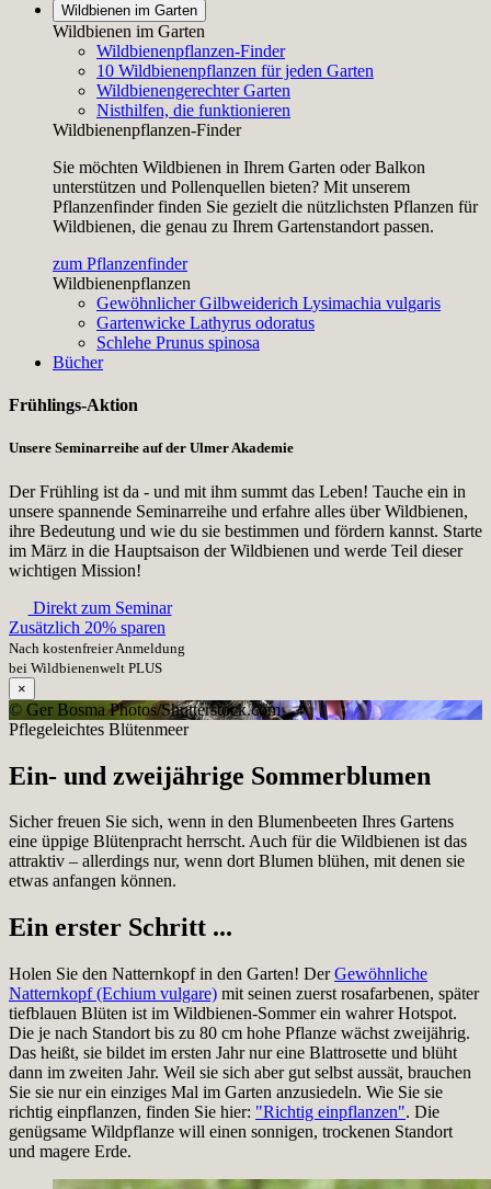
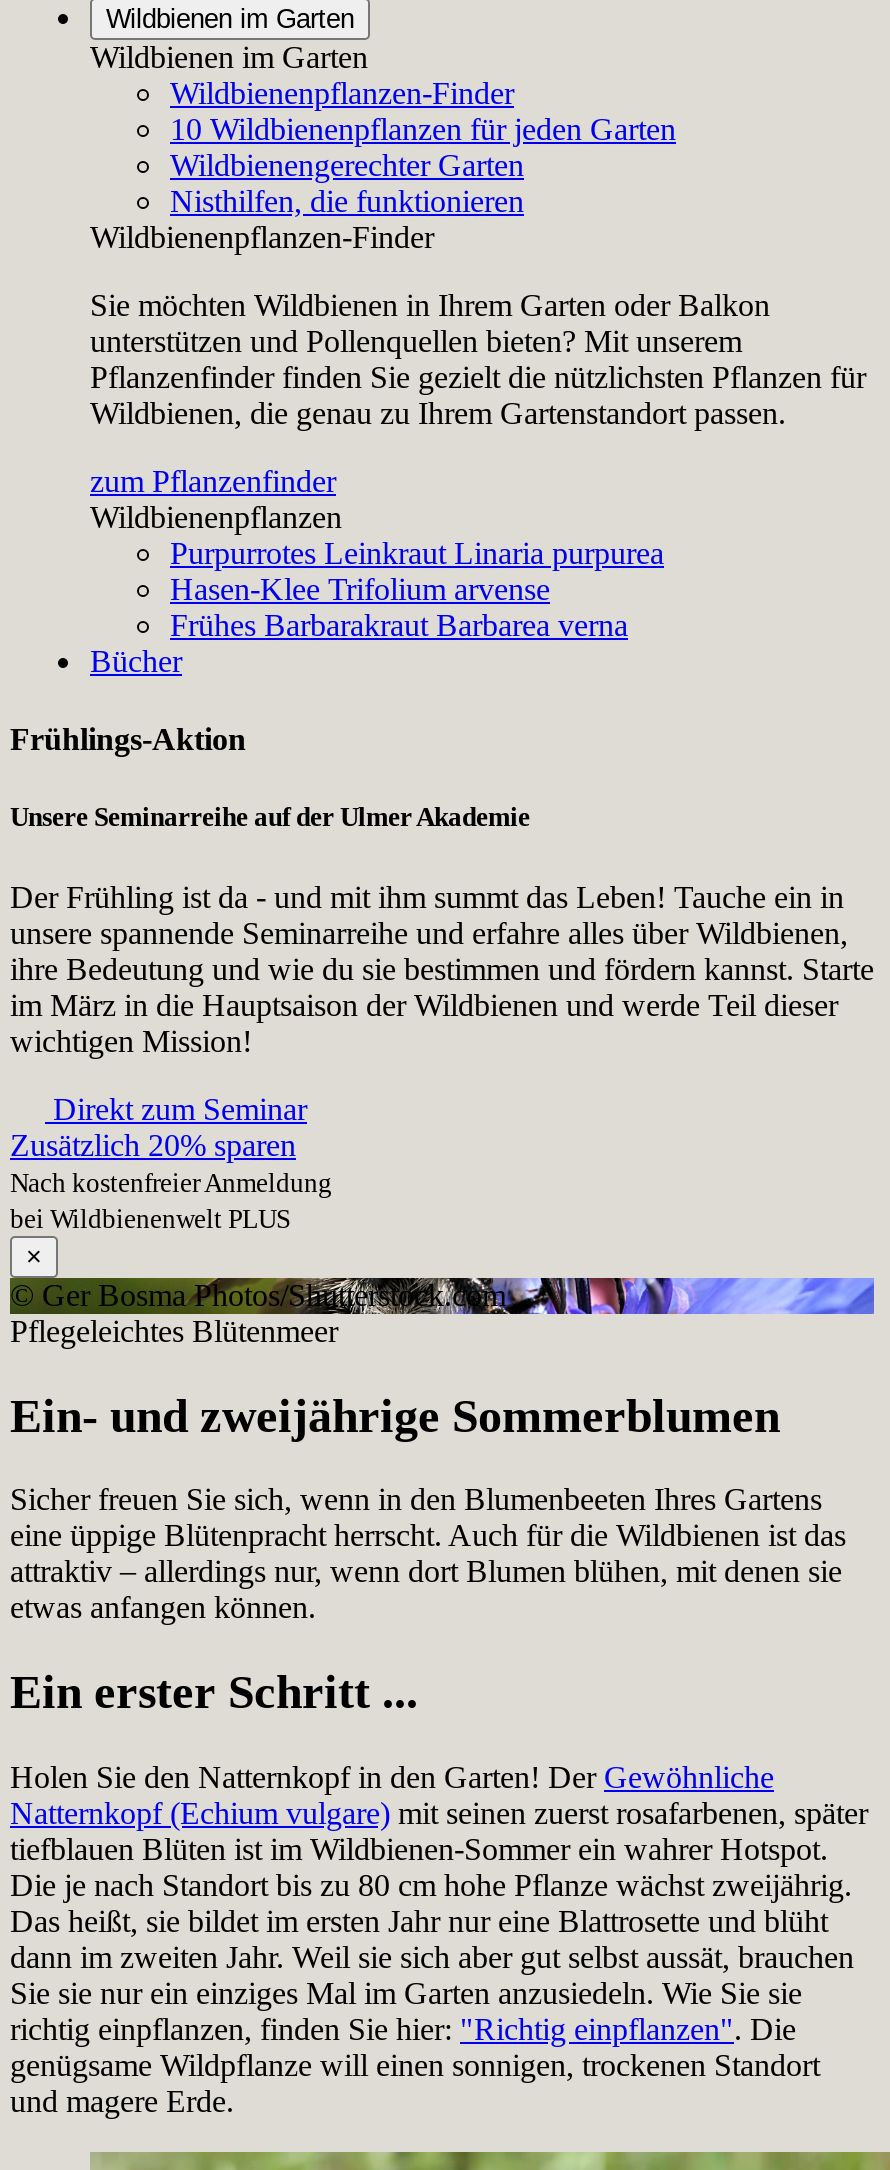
- Gewöhnlicher Gilbweiderich Lysimachia vulgaris
- Gartenwicke Lathyrus odoratus
- Schlehe Prunus spinosa
+ Purpurrotes Leinkraut Linaria purpurea
+ Hasen-Klee Trifolium arvense
+ Frühes Barbarakraut Barbarea verna
